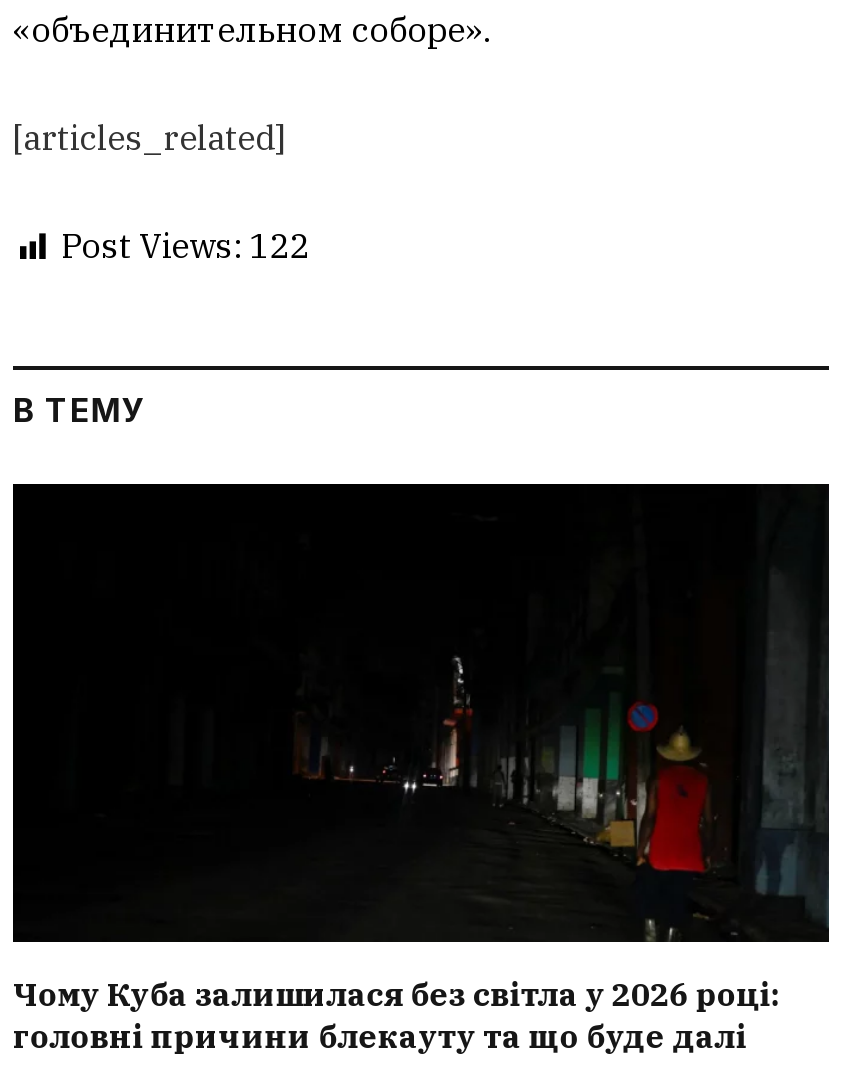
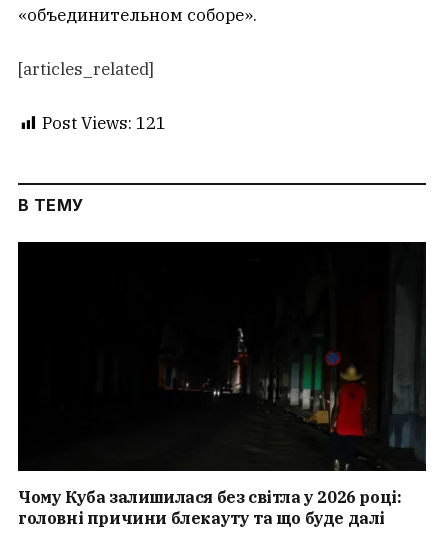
- Post Views: 122
+ Post Views: 121
